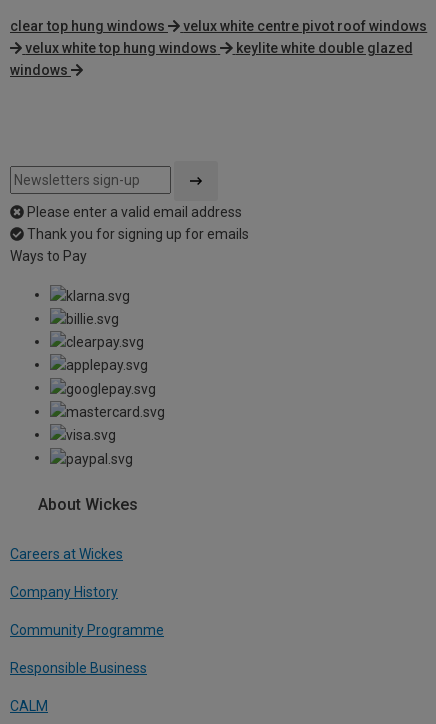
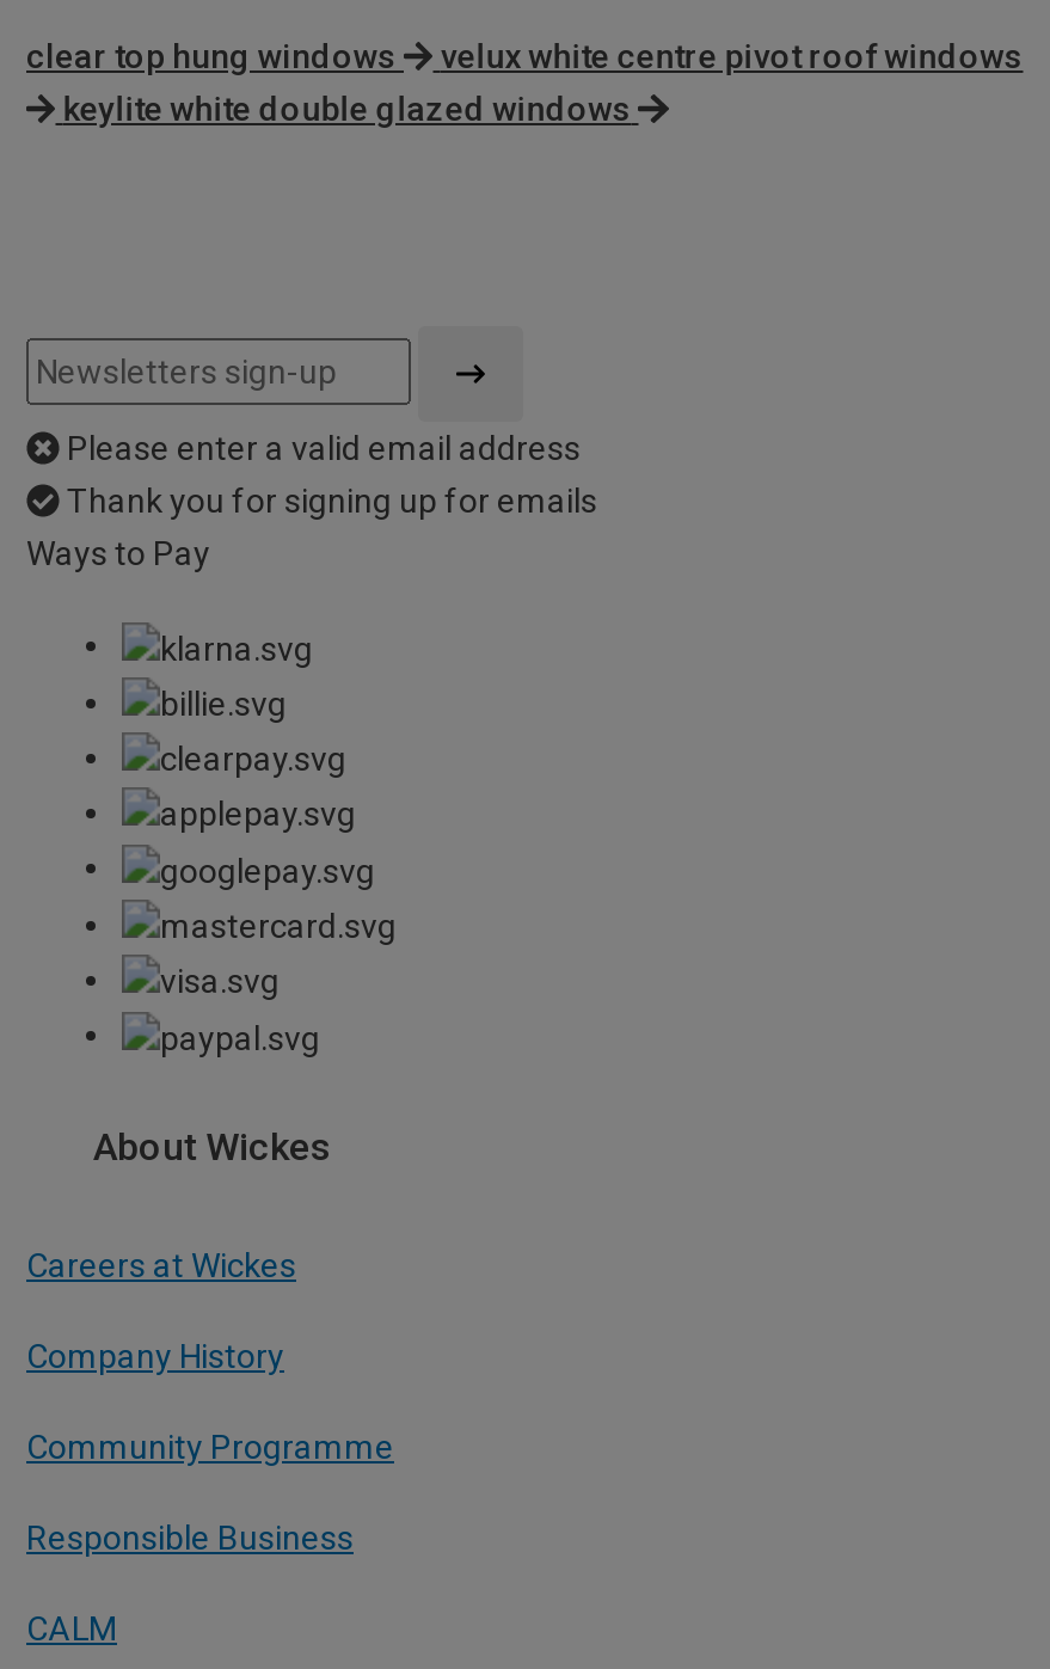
- velux white top hung windows
- keylite white double glazed
- windows
+ keylite white double glazed windows
